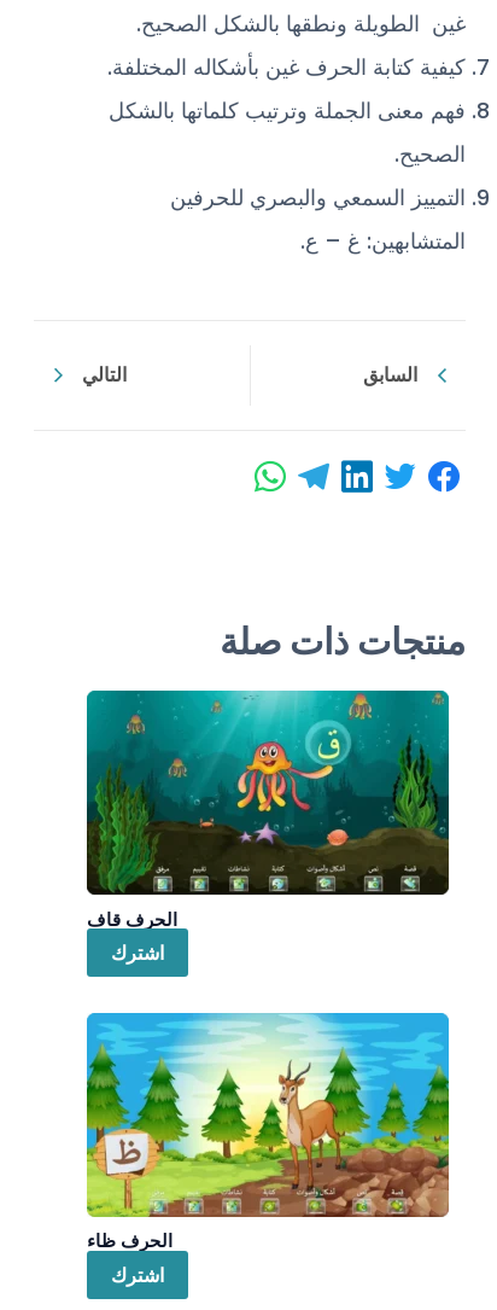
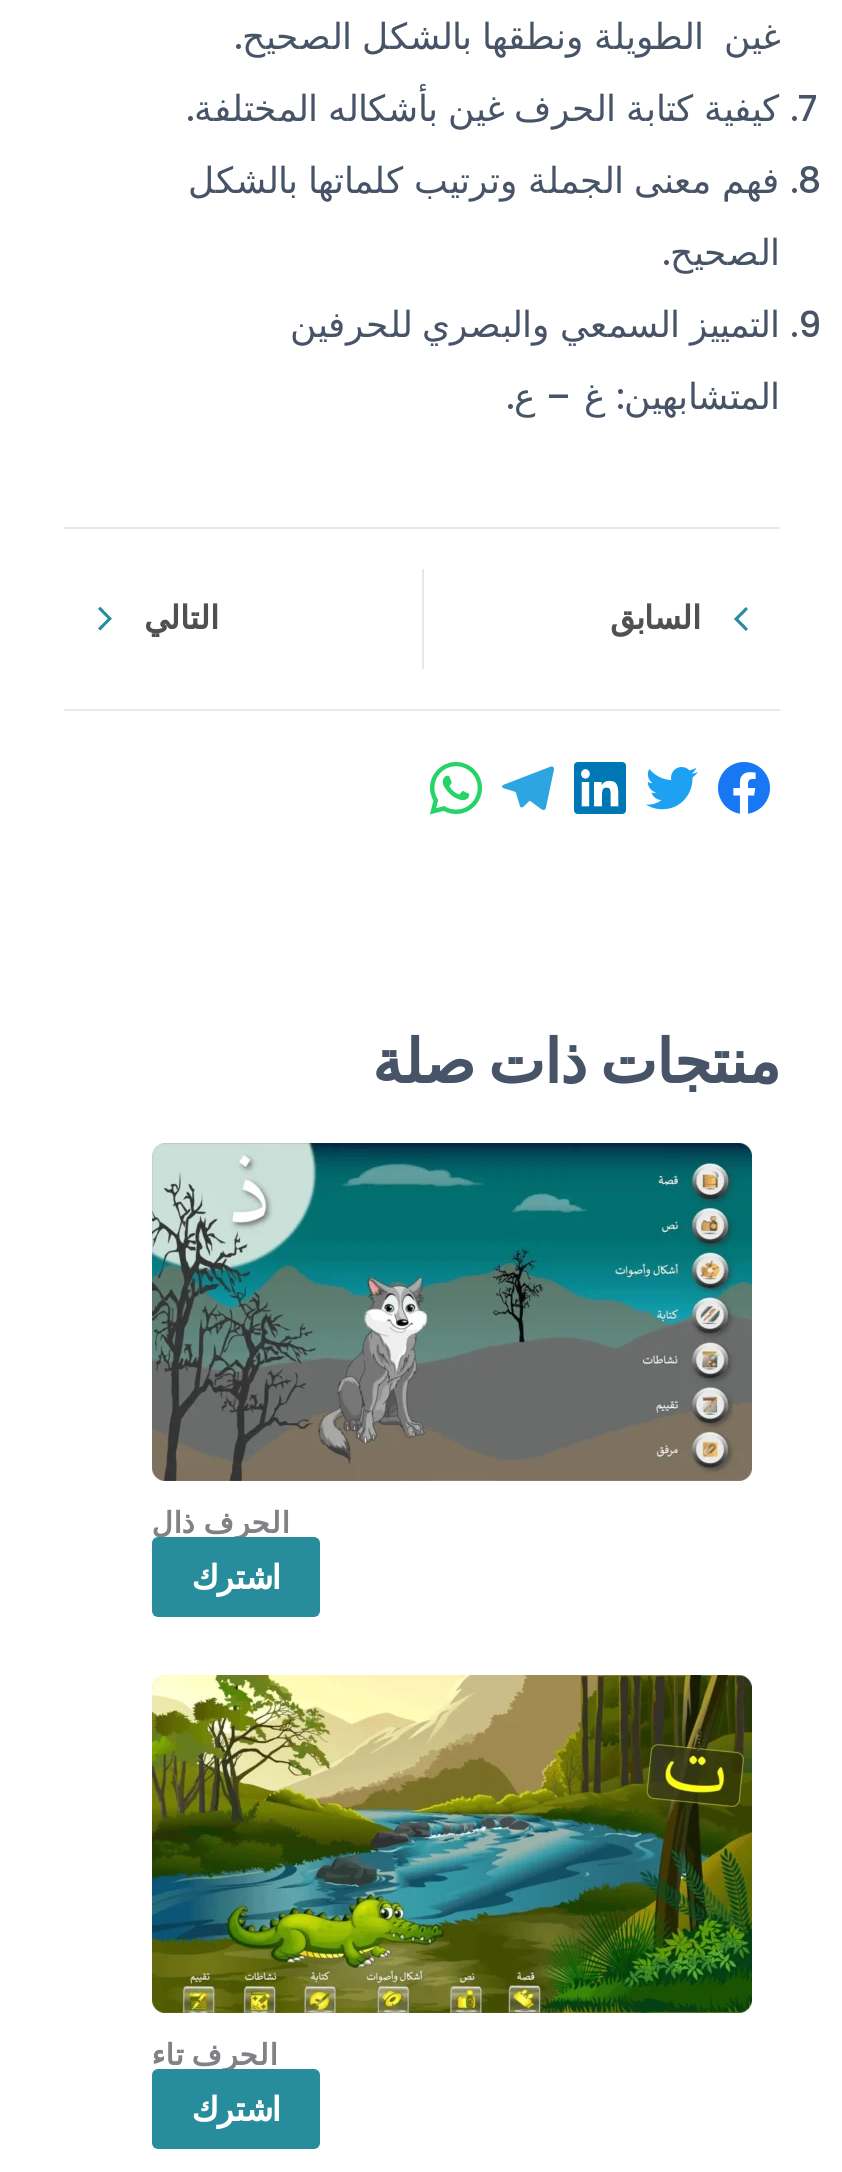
- [image]
- الحرف قاف
+ [image]
+ الحرف ذال

- [image]
- الحرف ظاء
+ [image]
+ الحرف تاء
